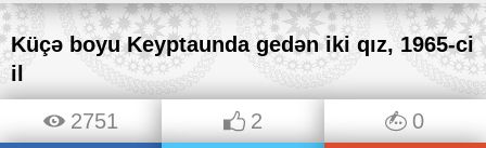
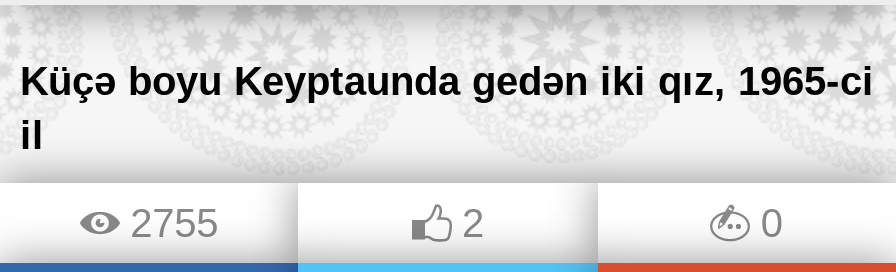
- 2751
+ 2755
